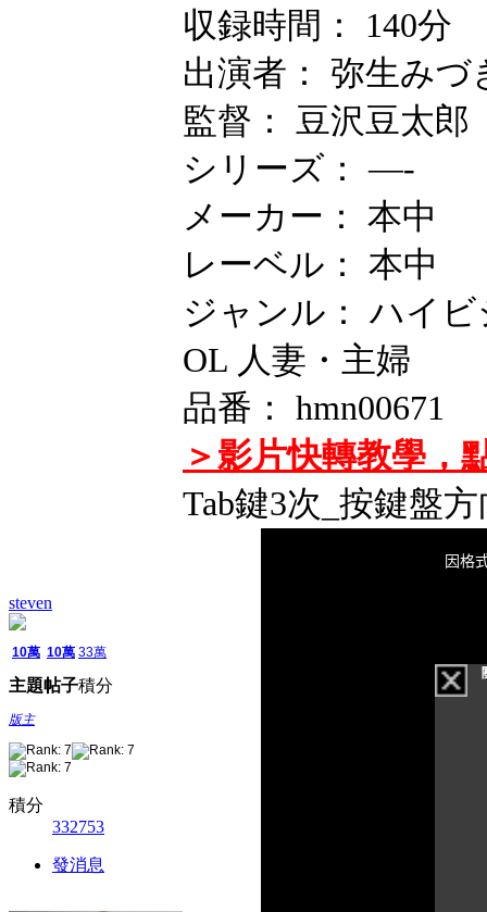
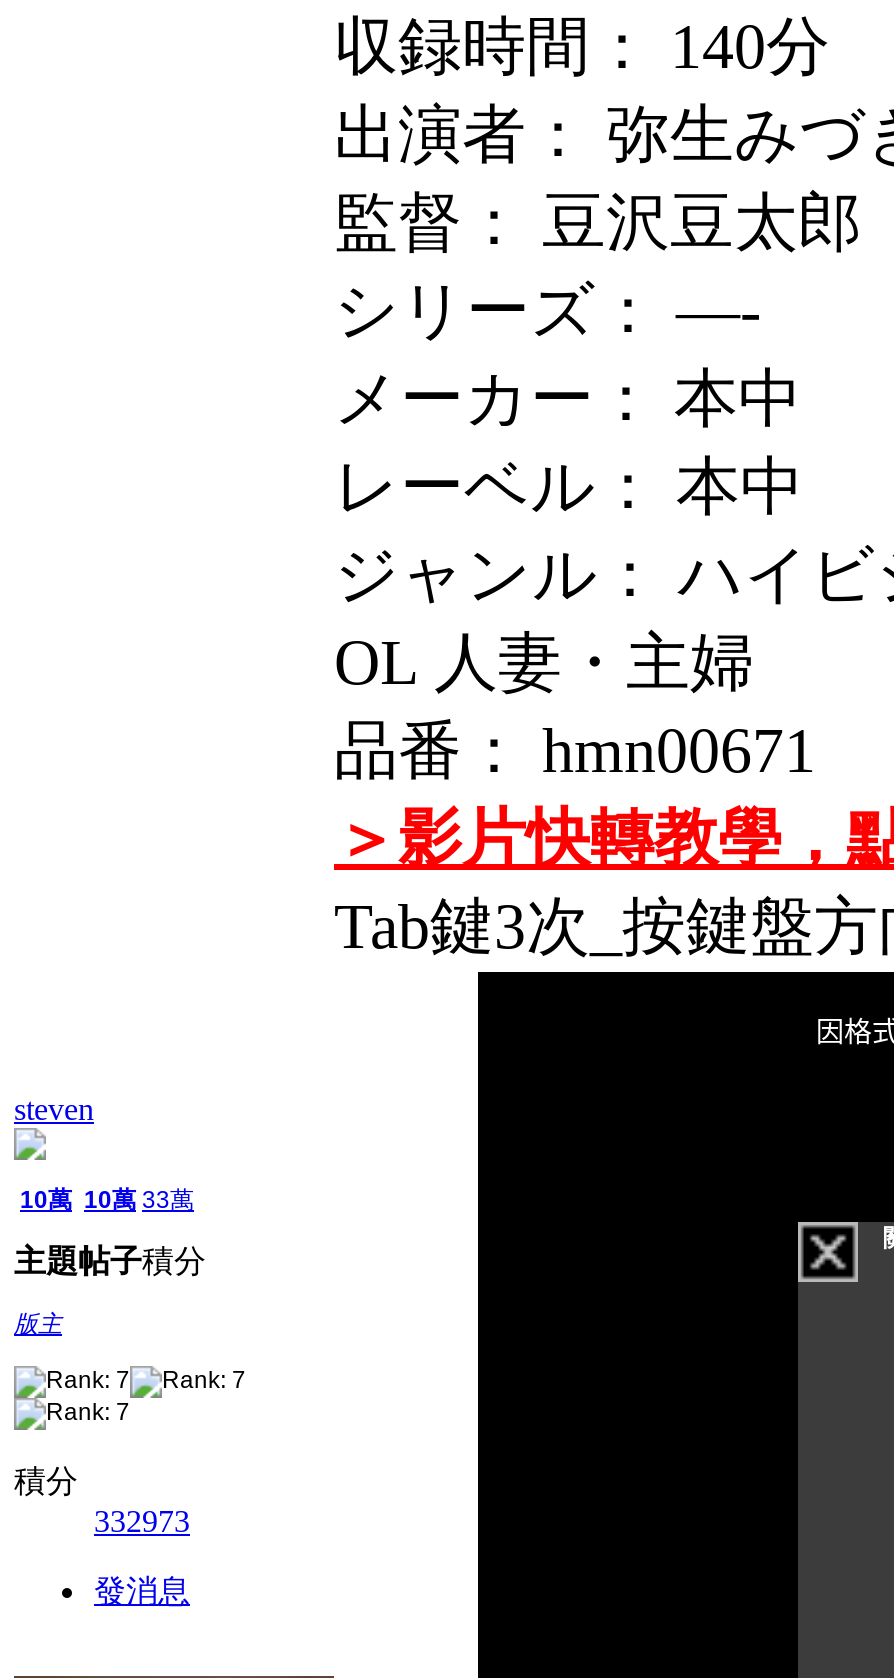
- 332753
+ 332973
